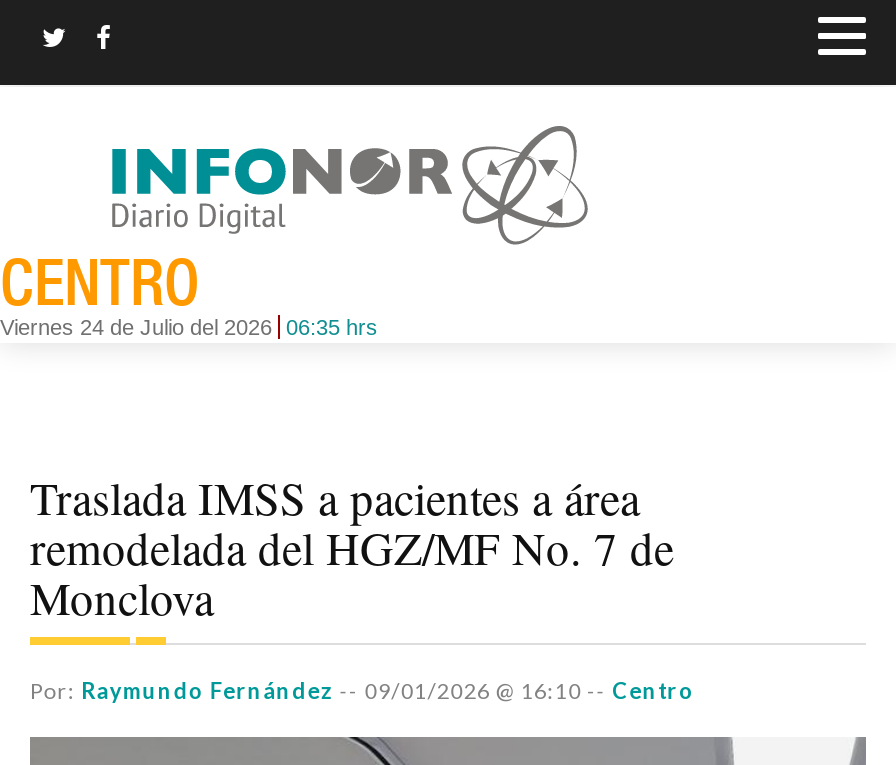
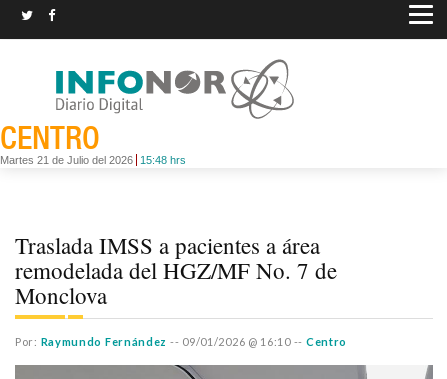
- Viernes 24 de Julio del 2026 06:35 hrs
+ Martes 21 de Julio del 2026 15:48 hrs
